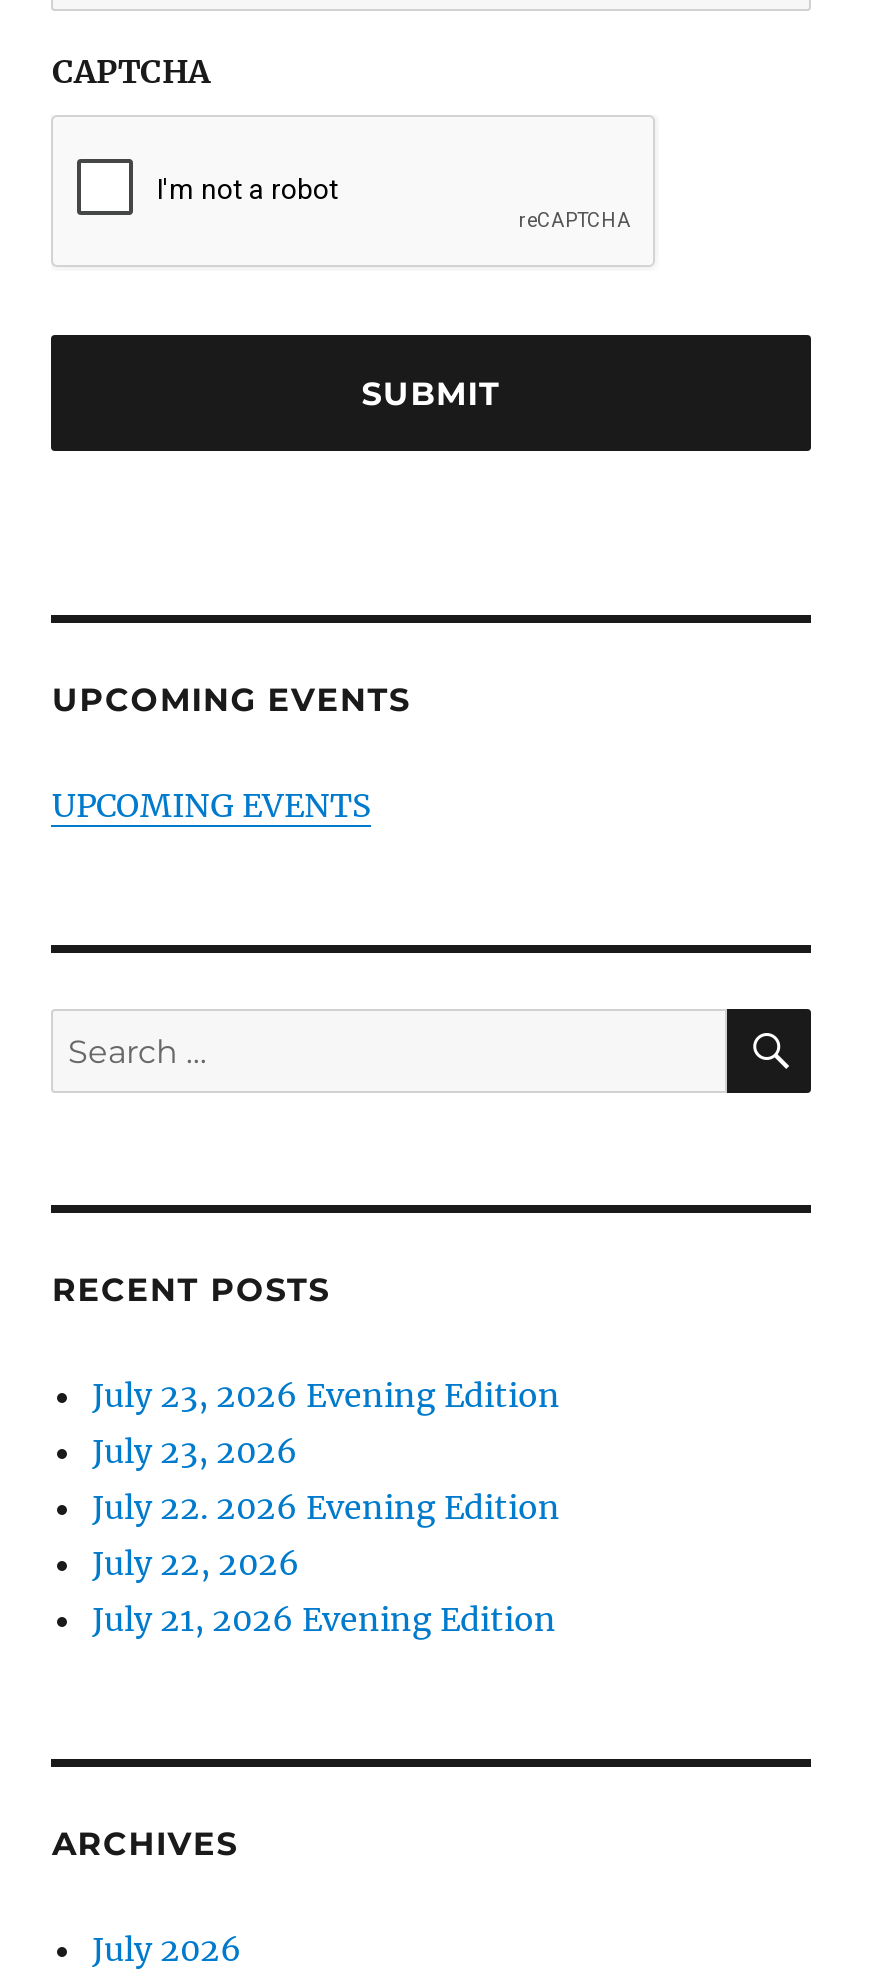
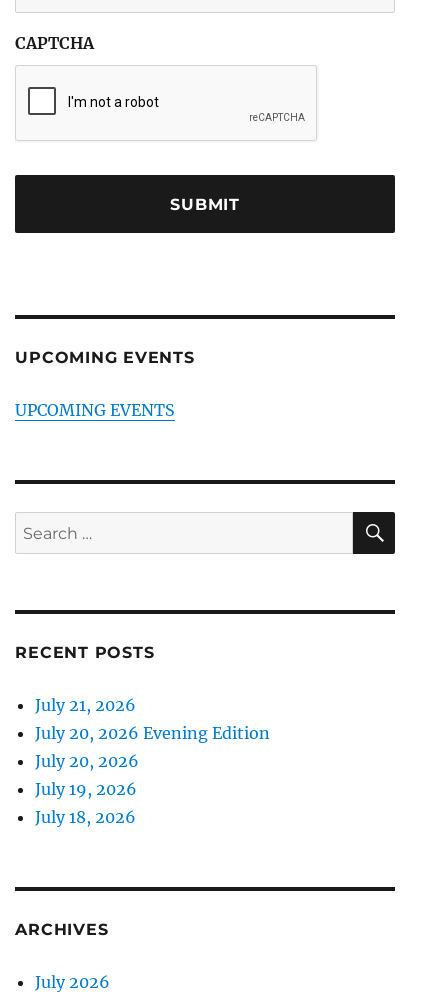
- July 23, 2026 Evening Edition
- July 23, 2026
- July 22. 2026 Evening Edition
- July 22, 2026
- July 21, 2026 Evening Edition
+ July 21, 2026
+ July 20, 2026 Evening Edition
+ July 20, 2026
+ July 19, 2026
+ July 18, 2026
